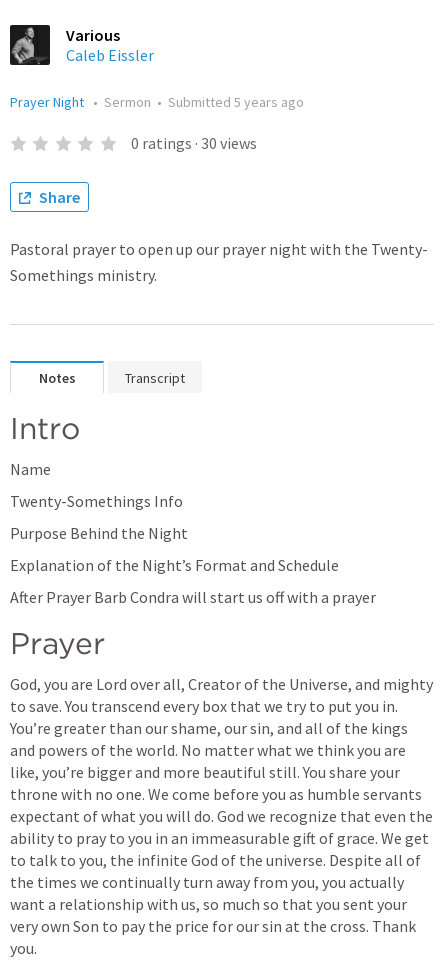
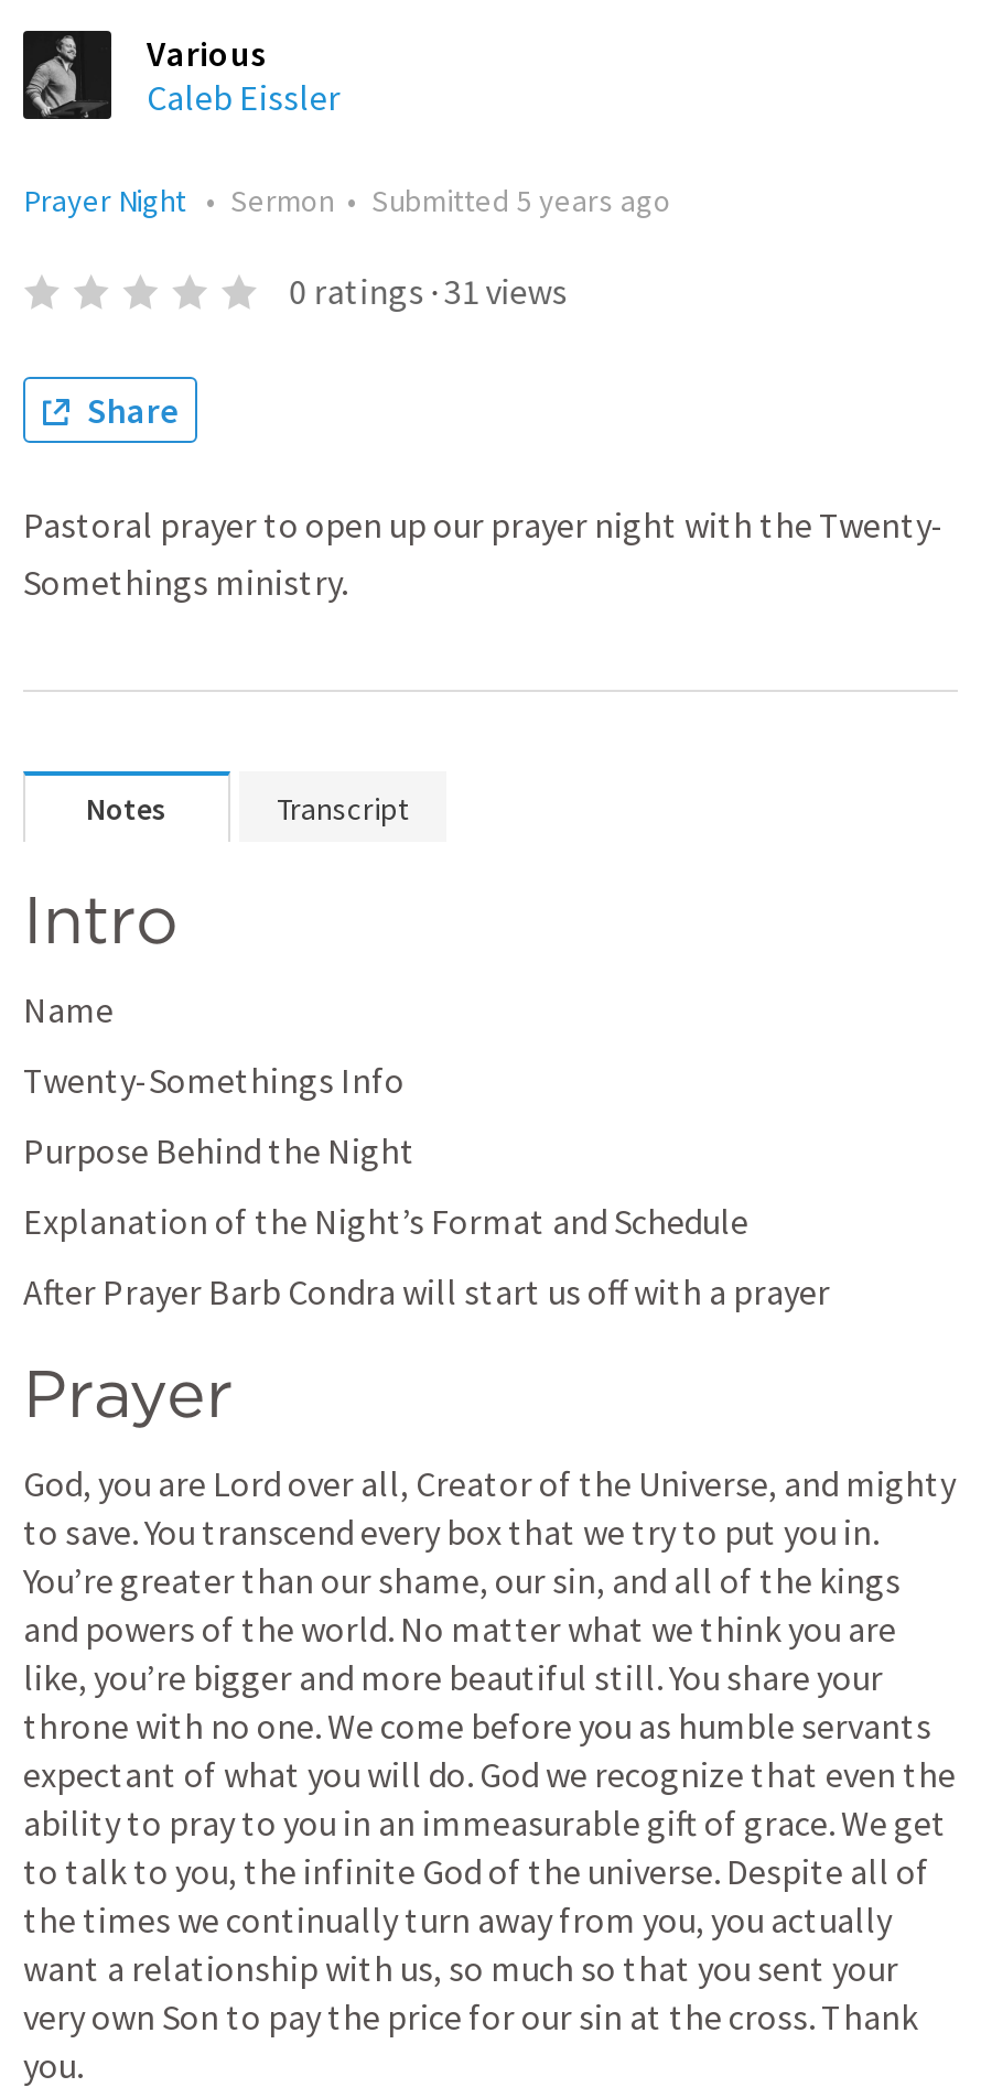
- 0 ratings · 30 views
+ 0 ratings · 31 views
